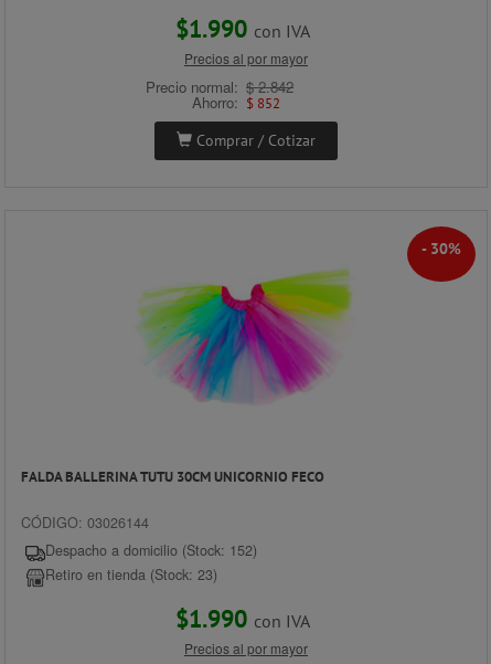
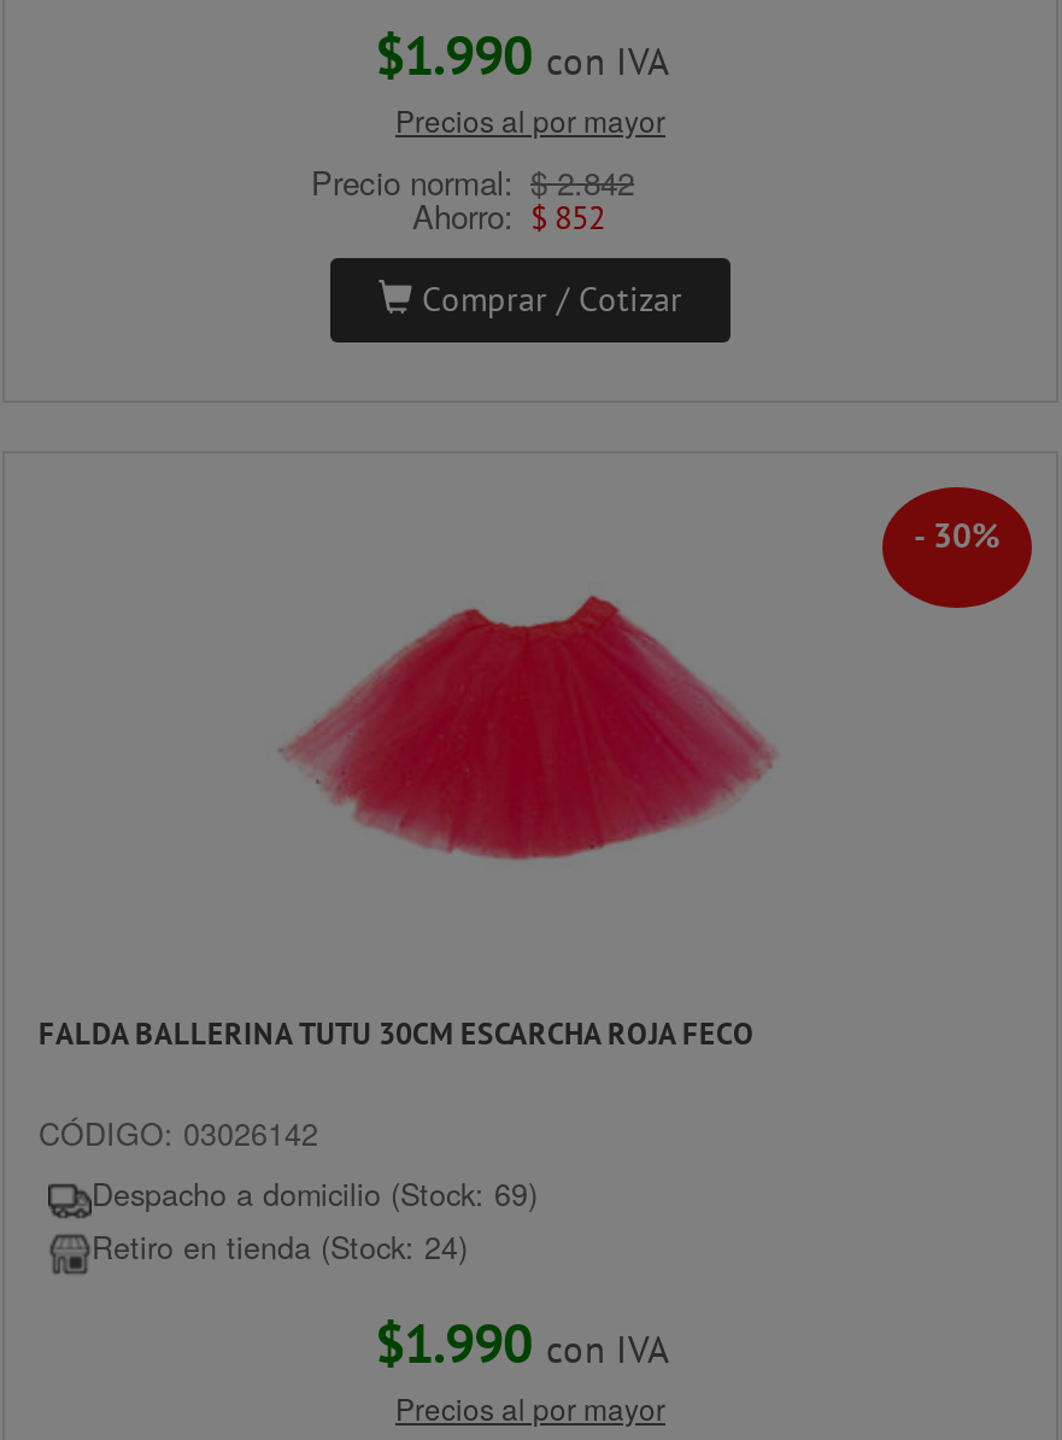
- [image]
+ [image]

- FALDA BALLERINA TUTU 30CM UNICORNIO FECO
+ FALDA BALLERINA TUTU 30CM ESCARCHA ROJA FECO

- CÓDIGO: 03026144
- Despacho a domicilio (Stock: 152)
- Retiro en tienda (Stock: 23)
+ CÓDIGO: 03026142
+ Despacho a domicilio (Stock: 69)
+ Retiro en tienda (Stock: 24)
